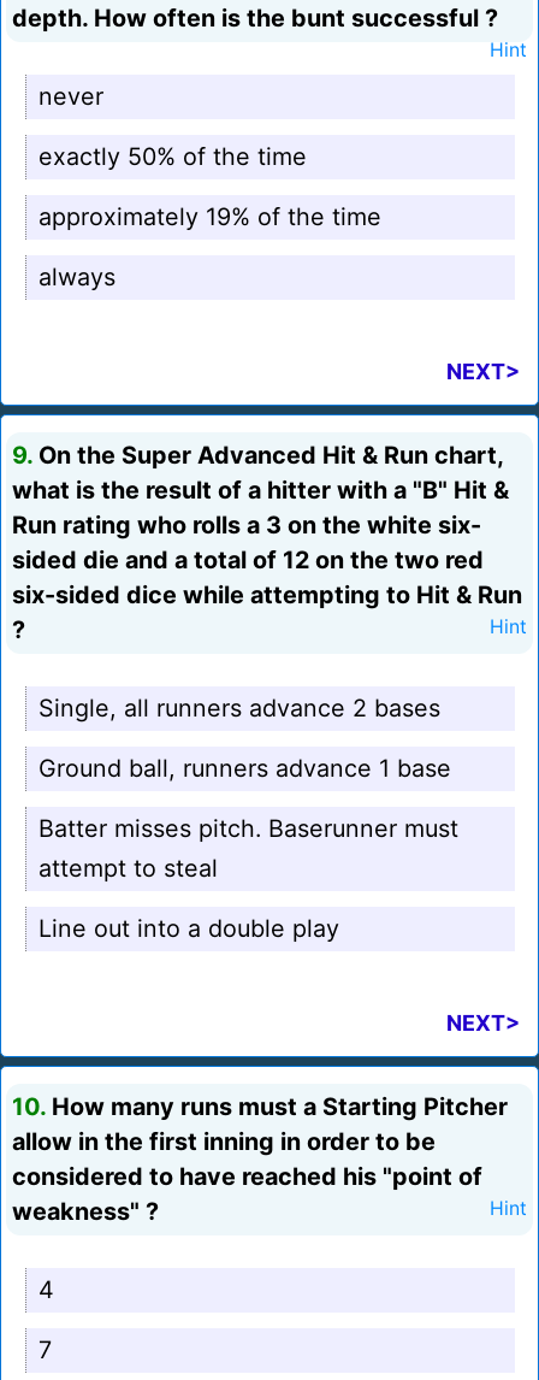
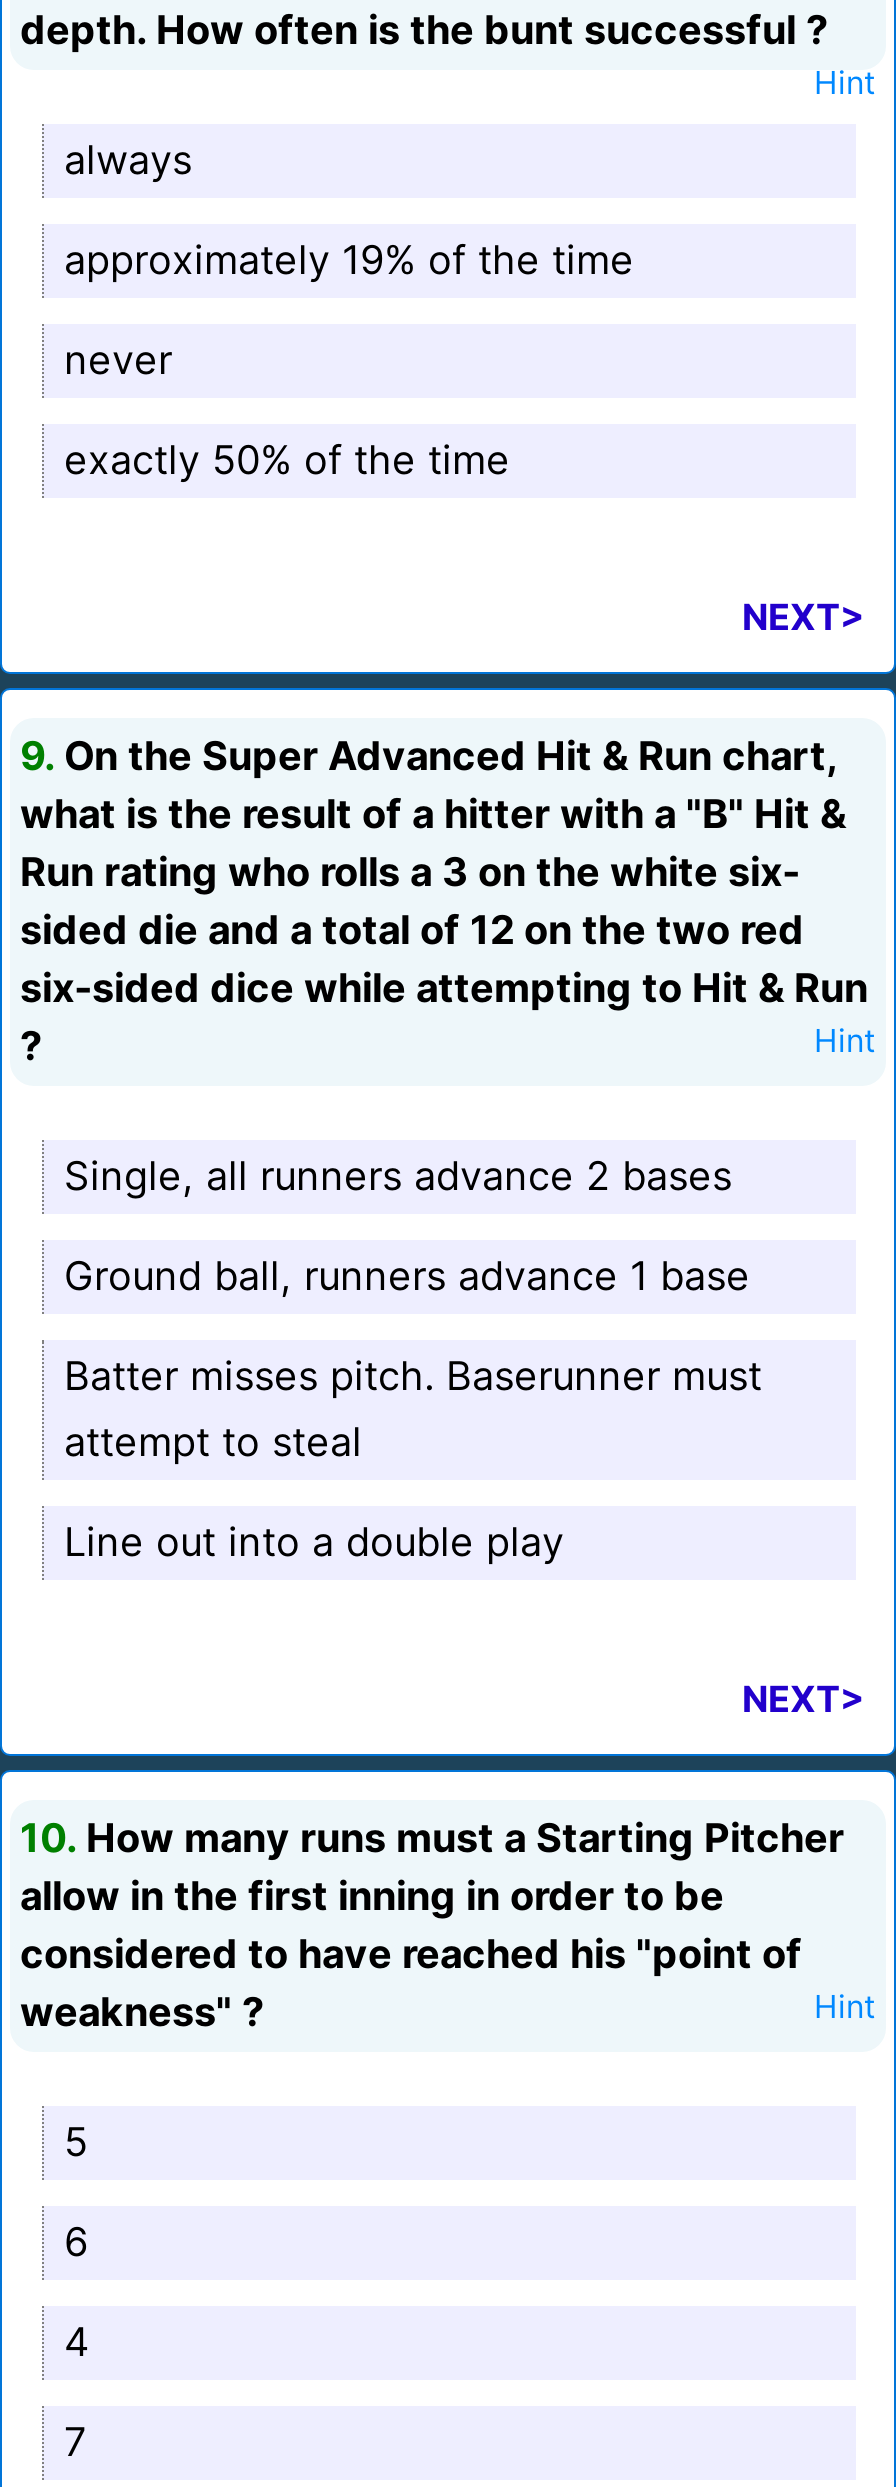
moved up: approximately 19% of the time | always

+ 5
+ 6
